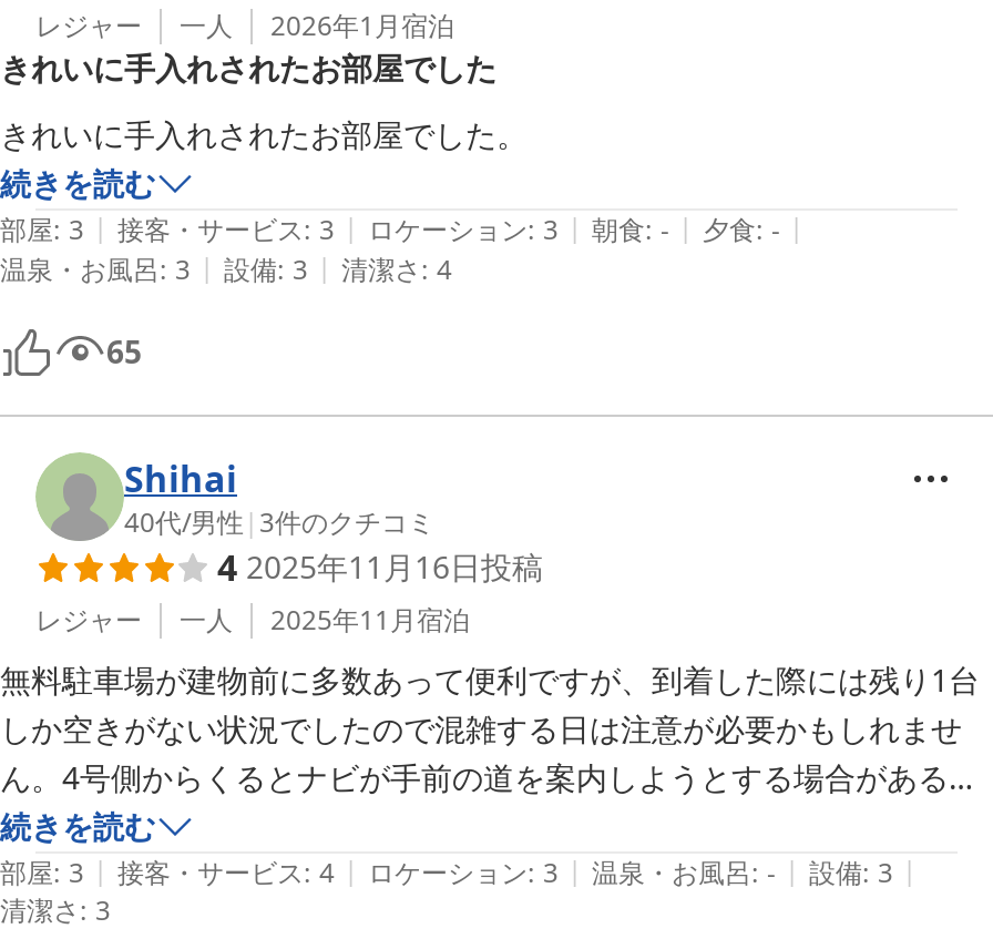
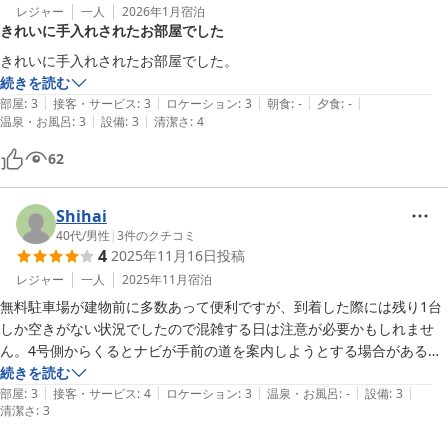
- 65
+ 62
